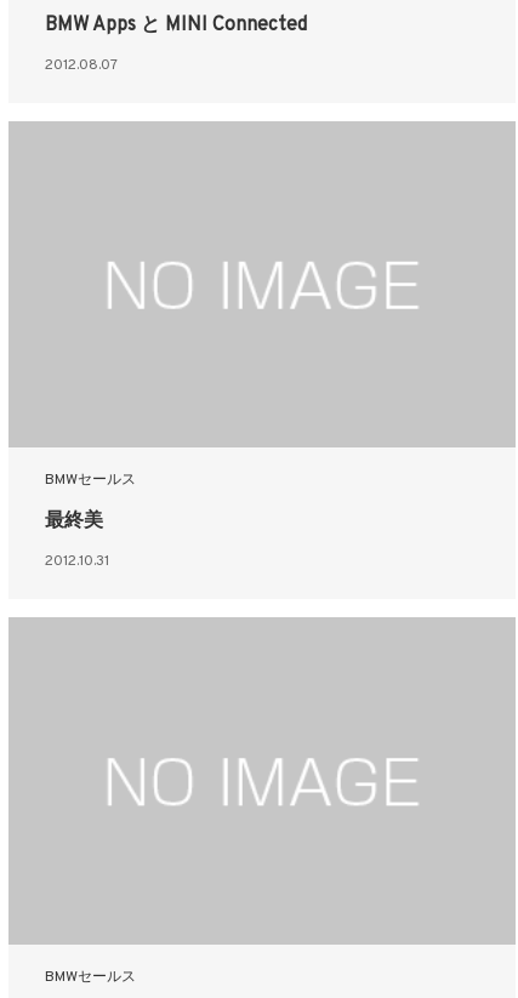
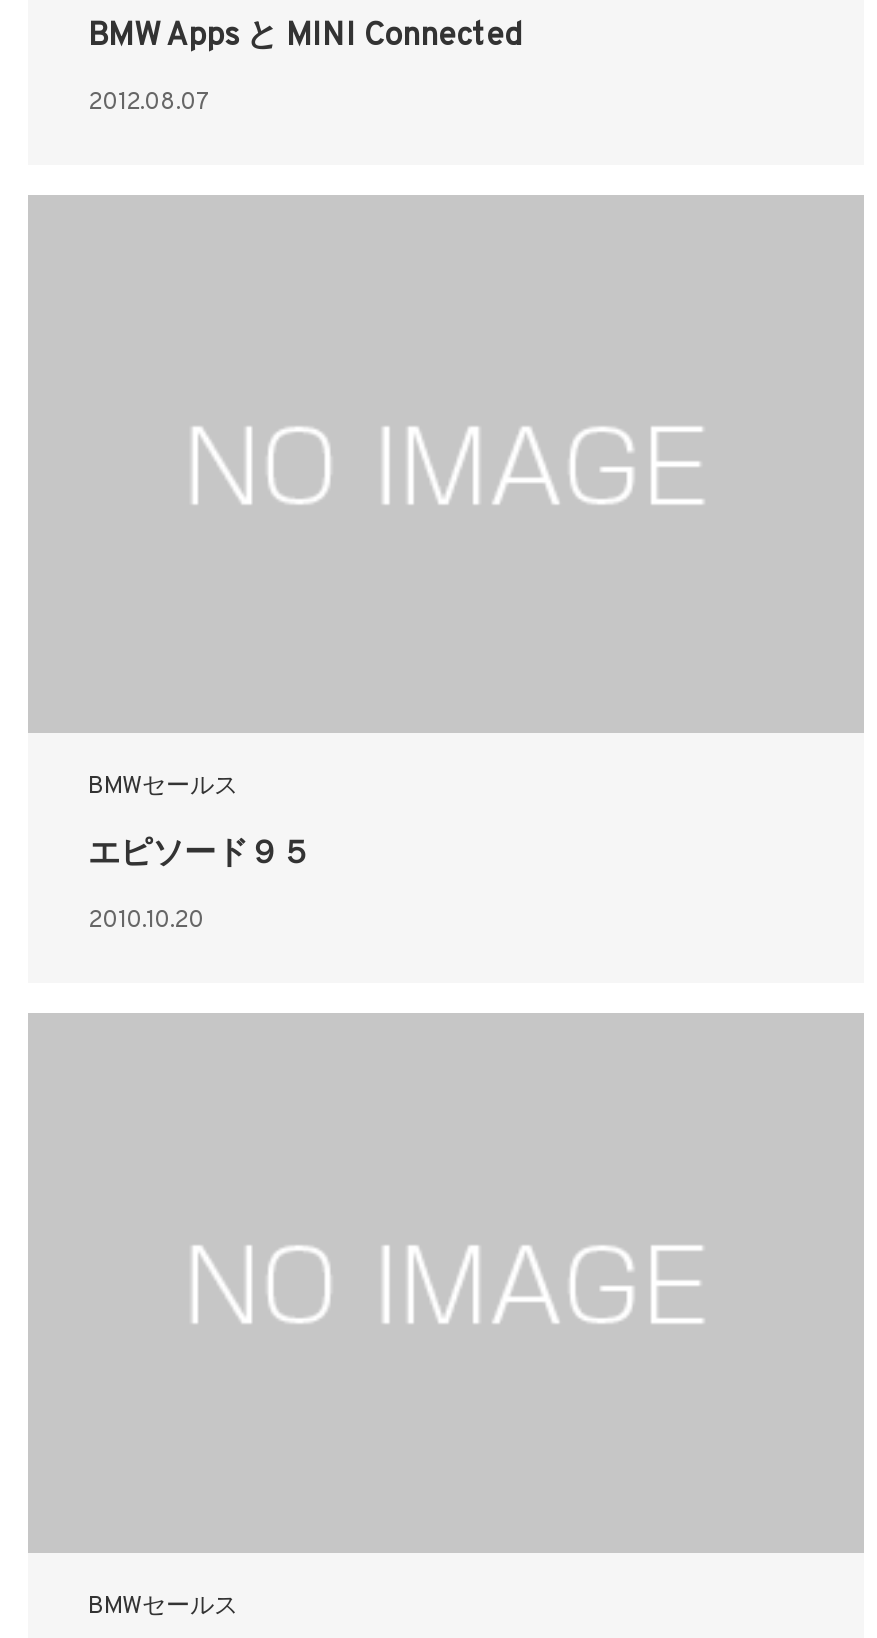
- 最終美
+ エピソード９５

- 2012.10.31
+ 2010.10.20
